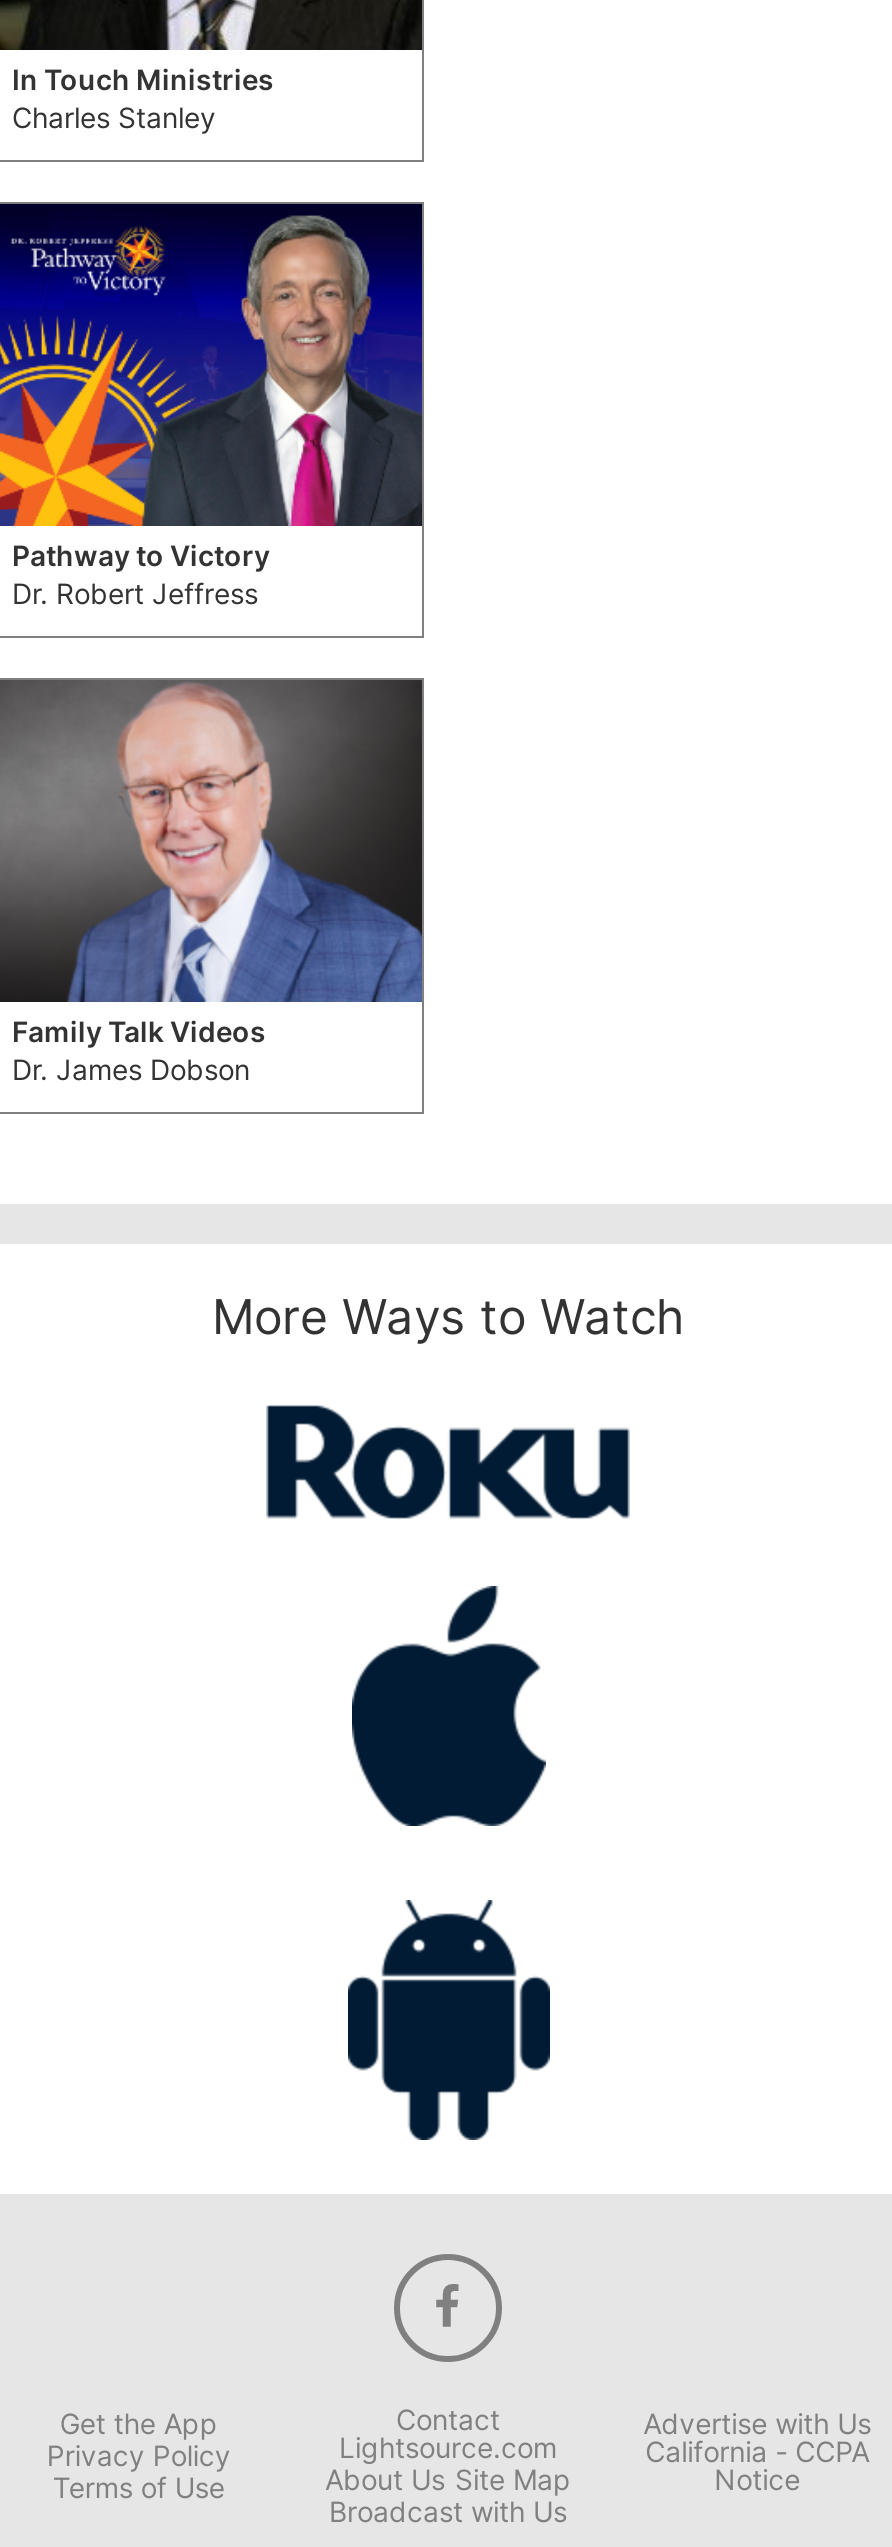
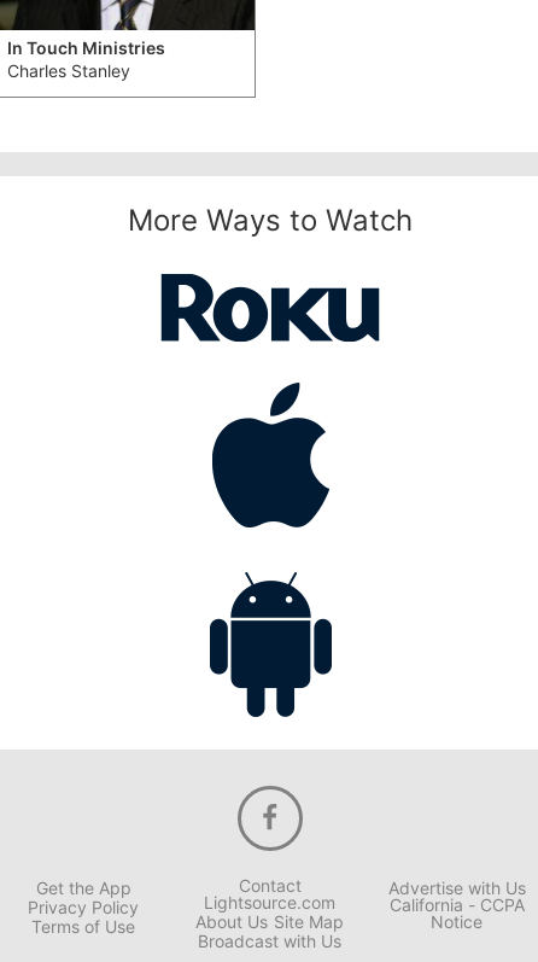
- [image]
- Pathway to Victory
- Dr. Robert Jeffress

- [image]
- Family Talk Videos
- Dr. James Dobson
